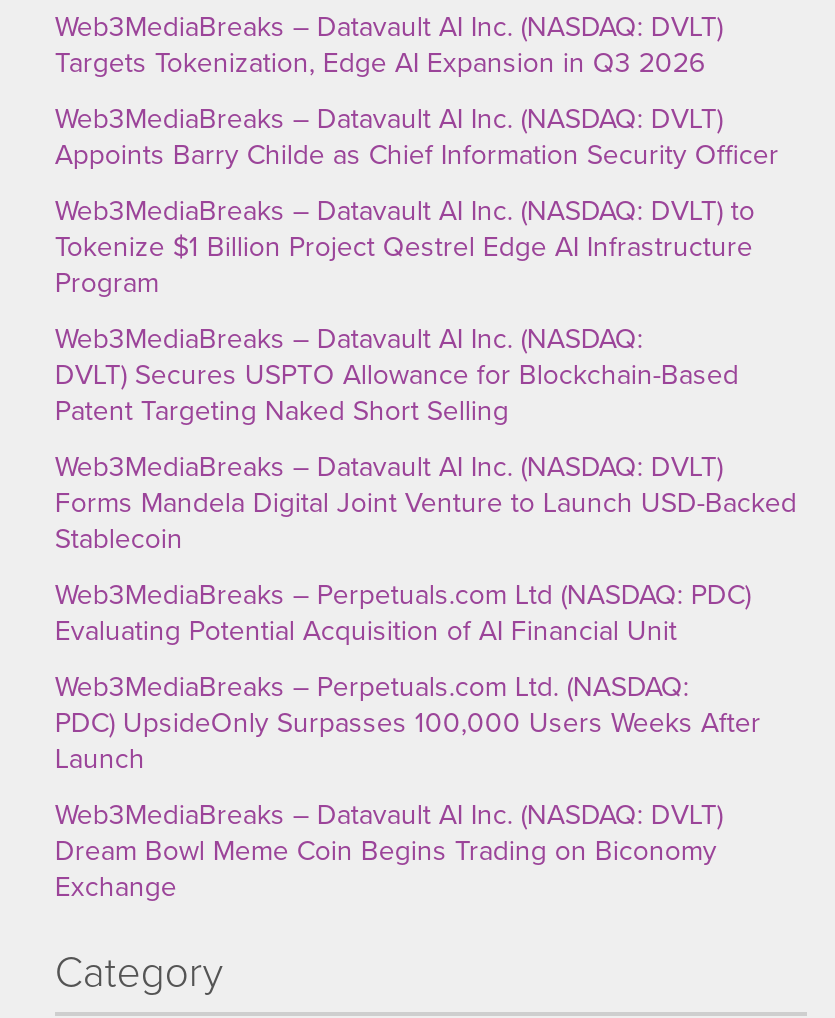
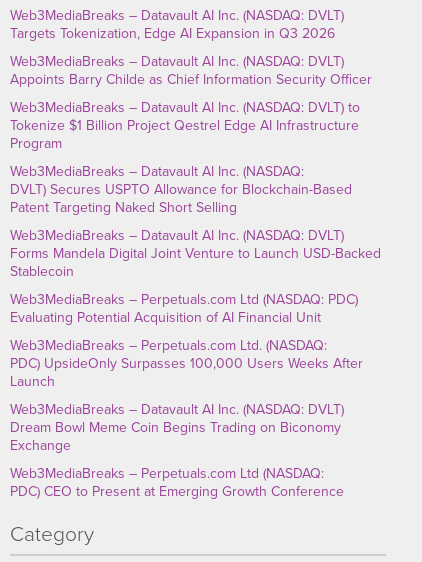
+ Web3MediaBreaks – Perpetuals.com Ltd (NASDAQ:
+ PDC) CEO to Present at Emerging Growth Conference
